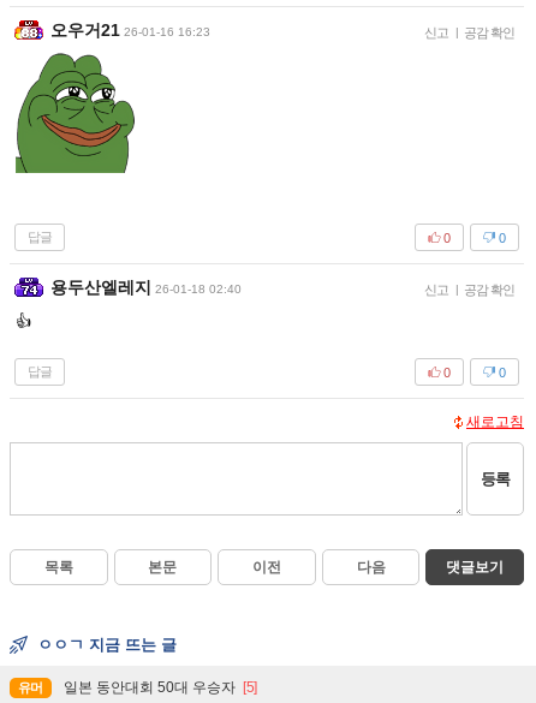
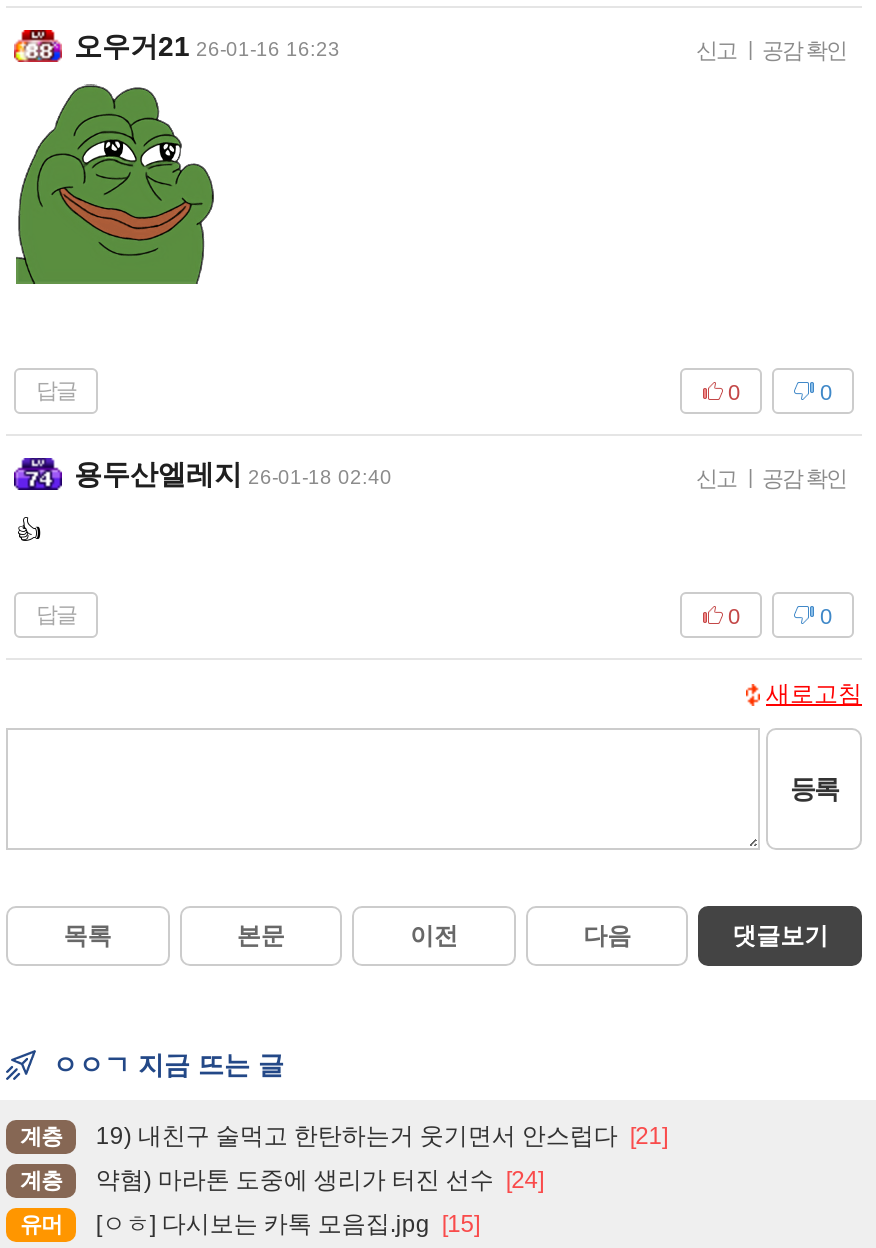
+ 계층
+ 19) 내친구 술먹고 한탄하는거 웃기면서 안스럽다 [21]
+ 계층
+ 약혐) 마라톤 도중에 생리가 터진 선수 [24]

- 일본 동안대회 50대 우승자 [5]
+ [ㅇㅎ] 다시보는 카톡 모음집.jpg [15]
